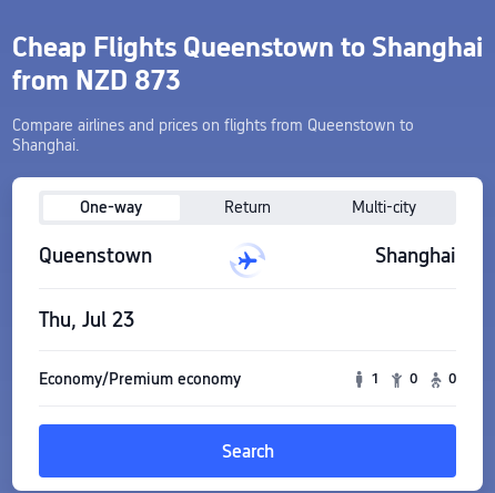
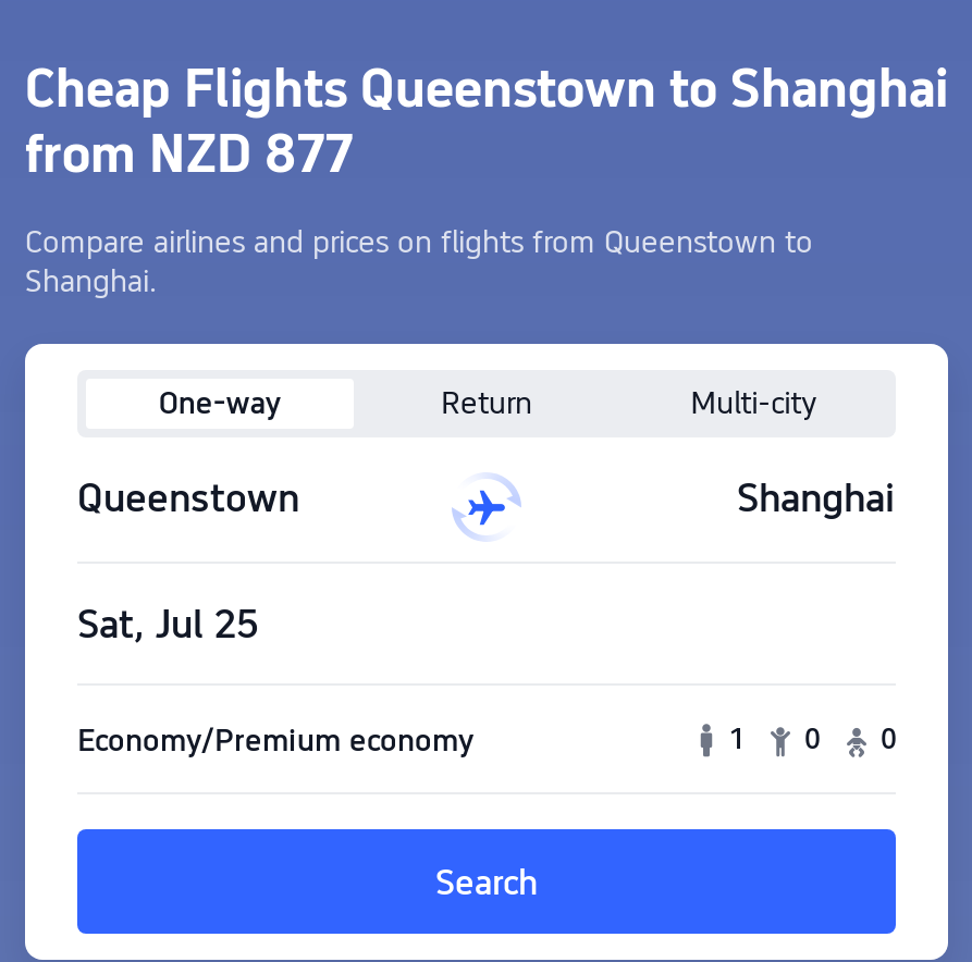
- from NZD 873
+ from NZD 877

- Thu, Jul 23
+ Sat, Jul 25
